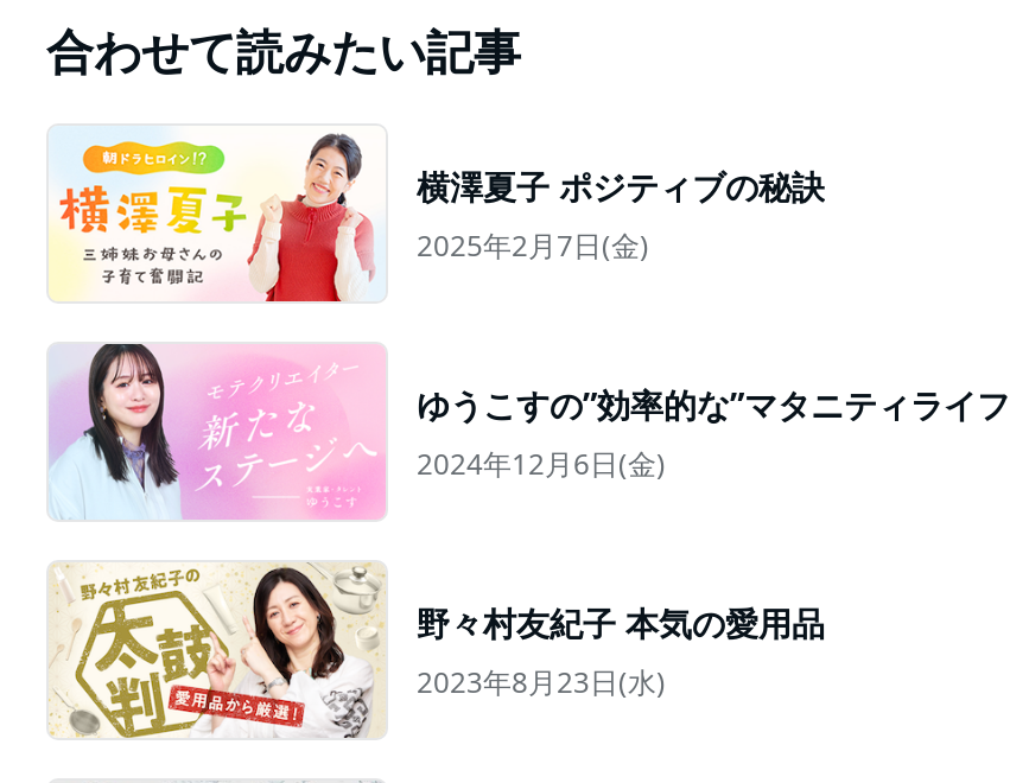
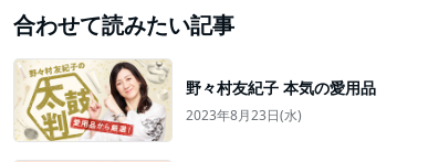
- [image]
- 横澤夏子 ポジティブの秘訣
- 2025年2月7日(金)

- [image]
- ゆうこすの”効率的な”マタニティライフ
- 2024年12月6日(金)
